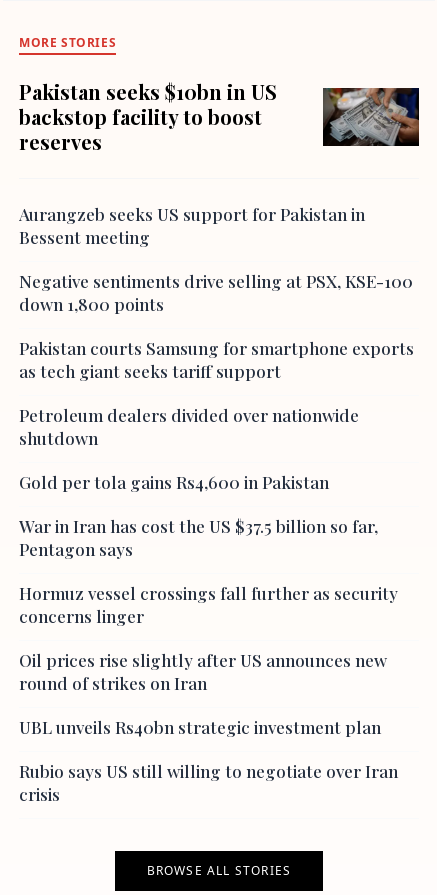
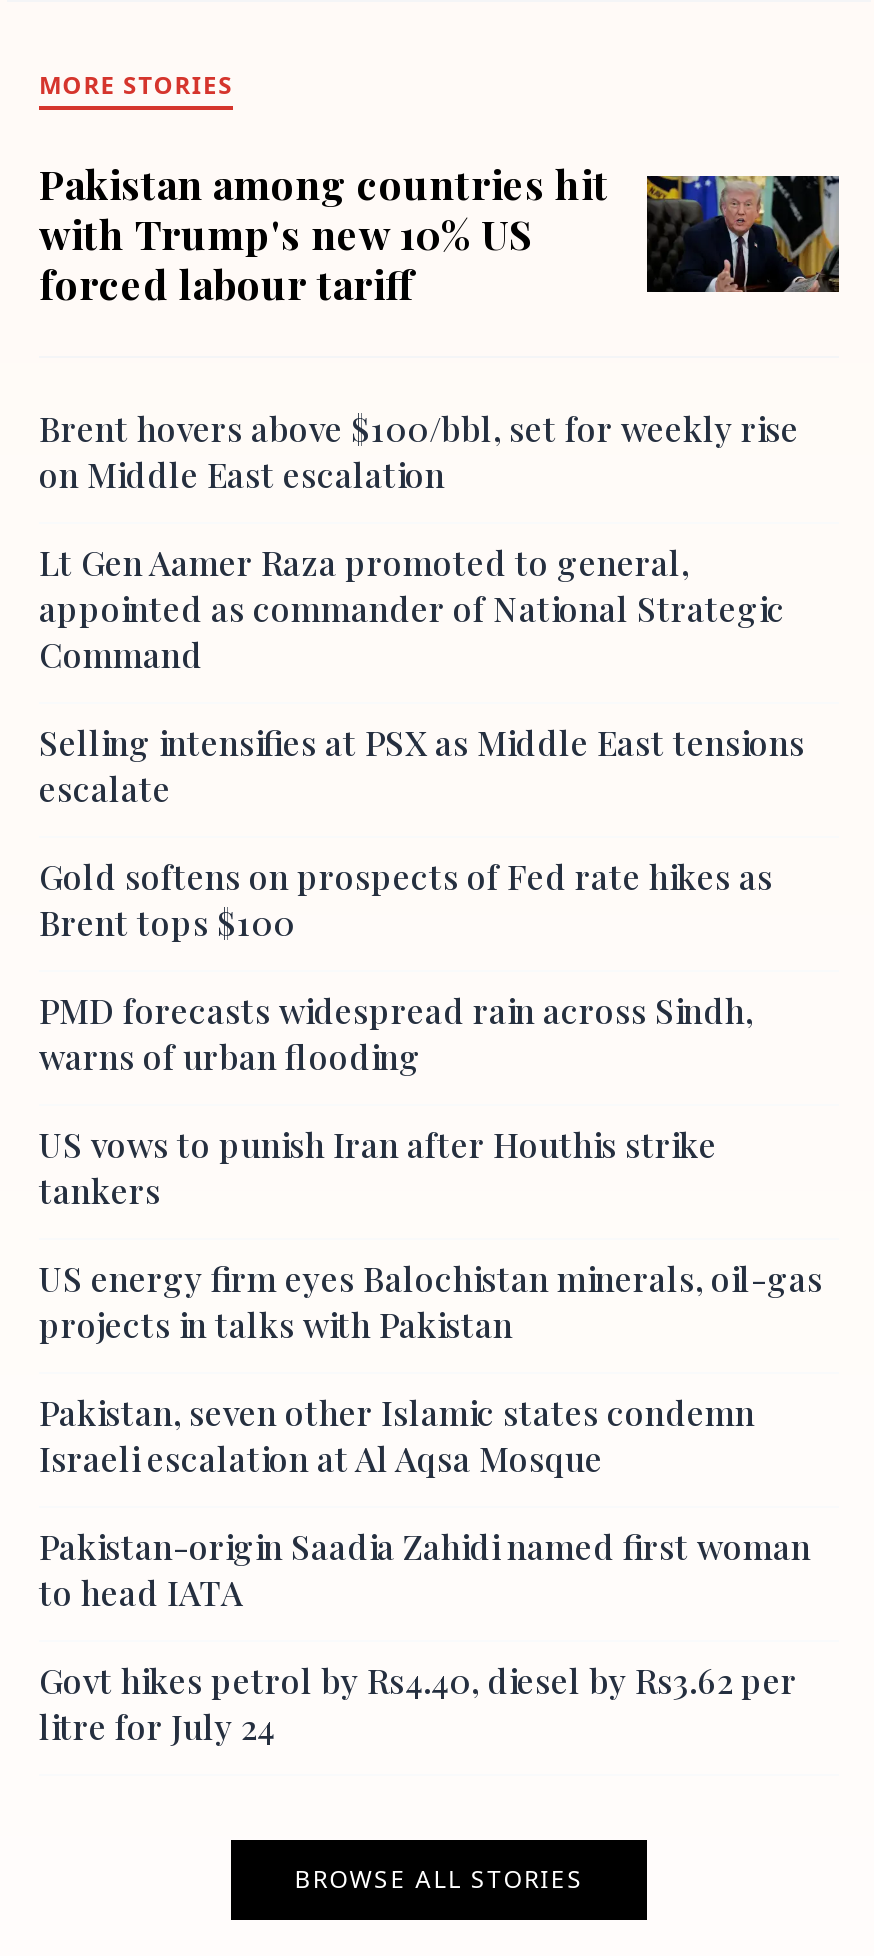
- Pakistan seeks $10bn in US
- backstop facility to boost
- reserves
+ Pakistan among countries hit
+ with Trump's new 10% US
+ forced labour tariff

- [image]
+ [image]

- Aurangzeb seeks US support for Pakistan in
- Bessent meeting
+ Brent hovers above $100/bbl, set for weekly rise
+ on Middle East escalation

- Negative sentiments drive selling at PSX, KSE-100
- down 1,800 points
+ Lt Gen Aamer Raza promoted to general,
+ appointed as commander of National Strategic
+ Command

- Pakistan courts Samsung for smartphone exports
- as tech giant seeks tariff support
+ Selling intensifies at PSX as Middle East tensions
+ escalate

- Petroleum dealers divided over nationwide
- shutdown
+ Gold softens on prospects of Fed rate hikes as
+ Brent tops $100

- Gold per tola gains Rs4,600 in Pakistan
+ PMD forecasts widespread rain across Sindh,
+ warns of urban flooding

- War in Iran has cost the US $37.5 billion so far,
- Pentagon says
+ US vows to punish Iran after Houthis strike
+ tankers

- Hormuz vessel crossings fall further as security
- concerns linger
+ US energy firm eyes Balochistan minerals, oil-gas
+ projects in talks with Pakistan

- Oil prices rise slightly after US announces new
- round of strikes on Iran
+ Pakistan, seven other Islamic states condemn
+ Israeli escalation at Al Aqsa Mosque

- UBL unveils Rs40bn strategic investment plan
+ Pakistan-origin Saadia Zahidi named first woman
+ to head IATA

- Rubio says US still willing to negotiate over Iran
- crisis
+ Govt hikes petrol by Rs4.40, diesel by Rs3.62 per
+ litre for July 24
